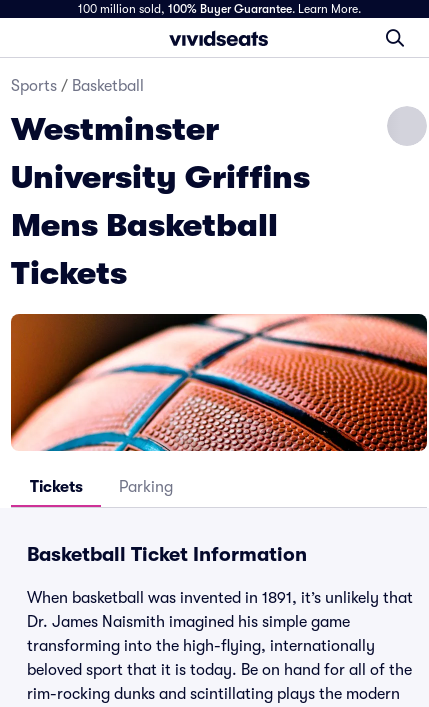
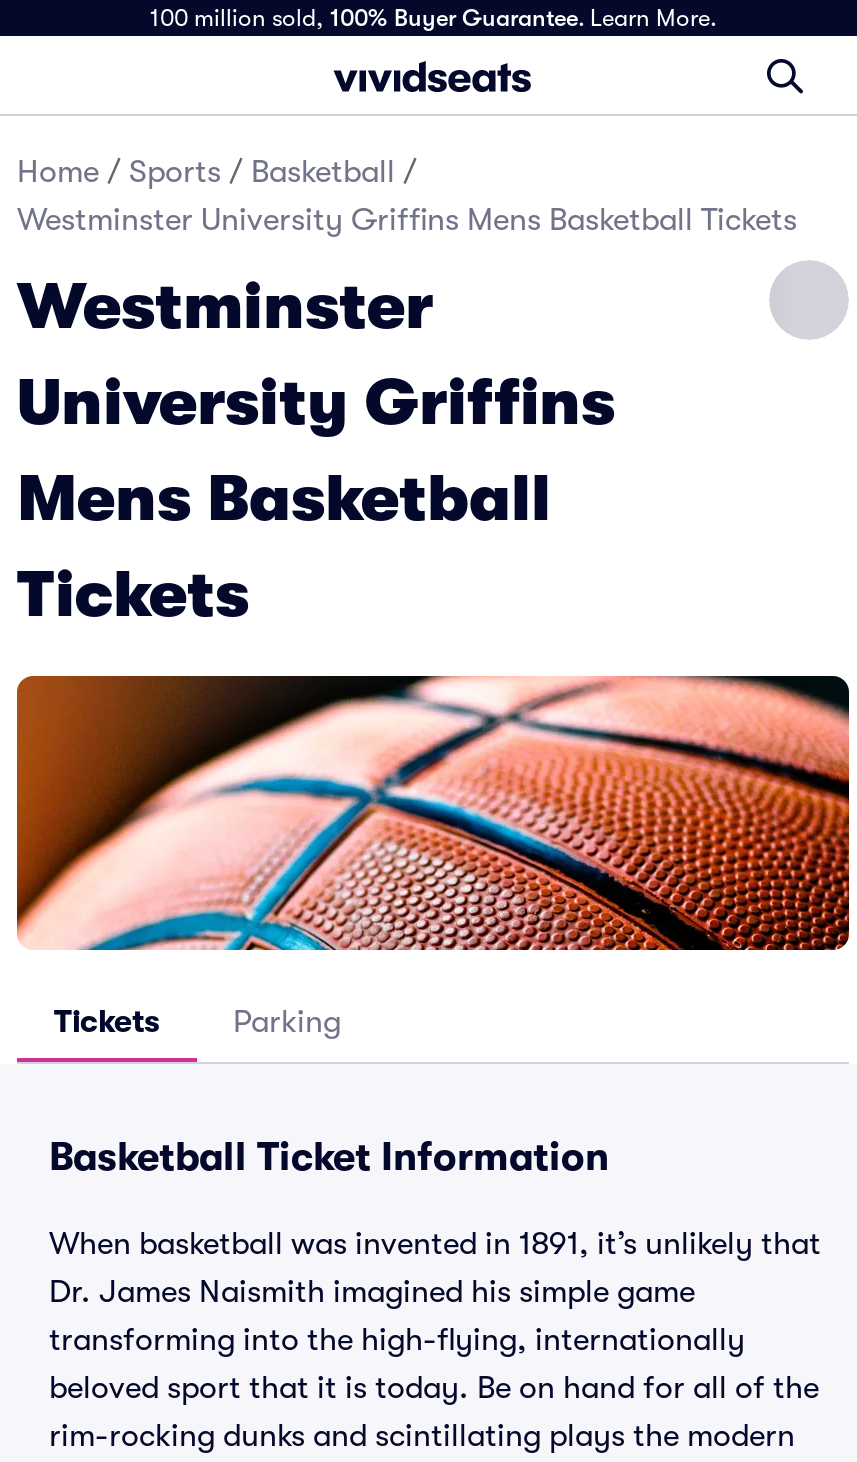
- Sports / Basketball
+ Home / Sports / Basketball /
+ Westminster University Griffins Mens Basketball Tickets
